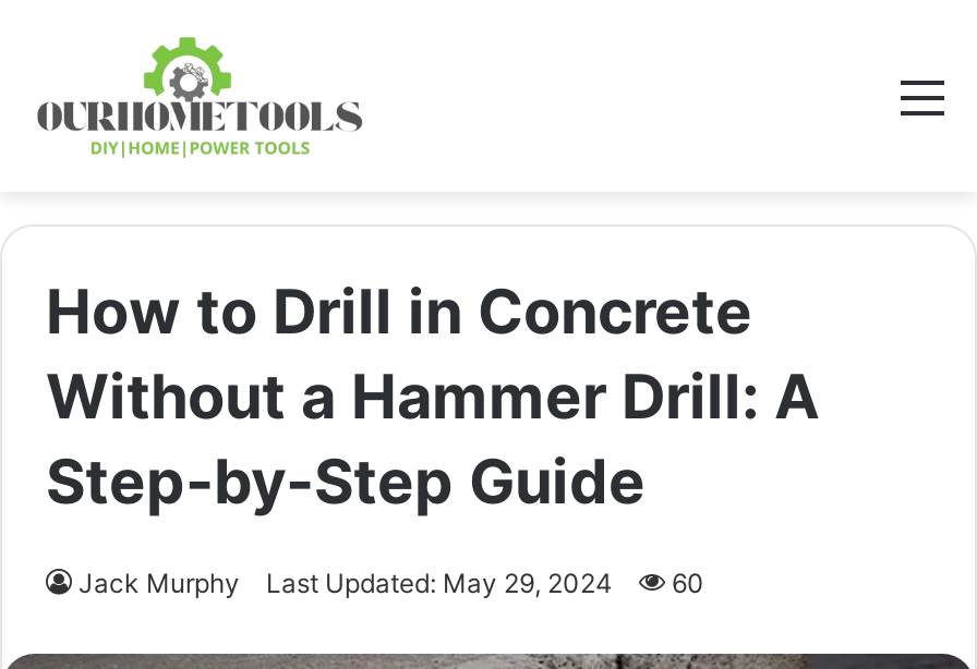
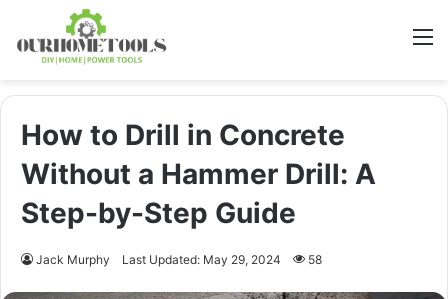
- Jack Murphy Last Updated: May 29, 2024 60
+ Jack Murphy Last Updated: May 29, 2024 58
